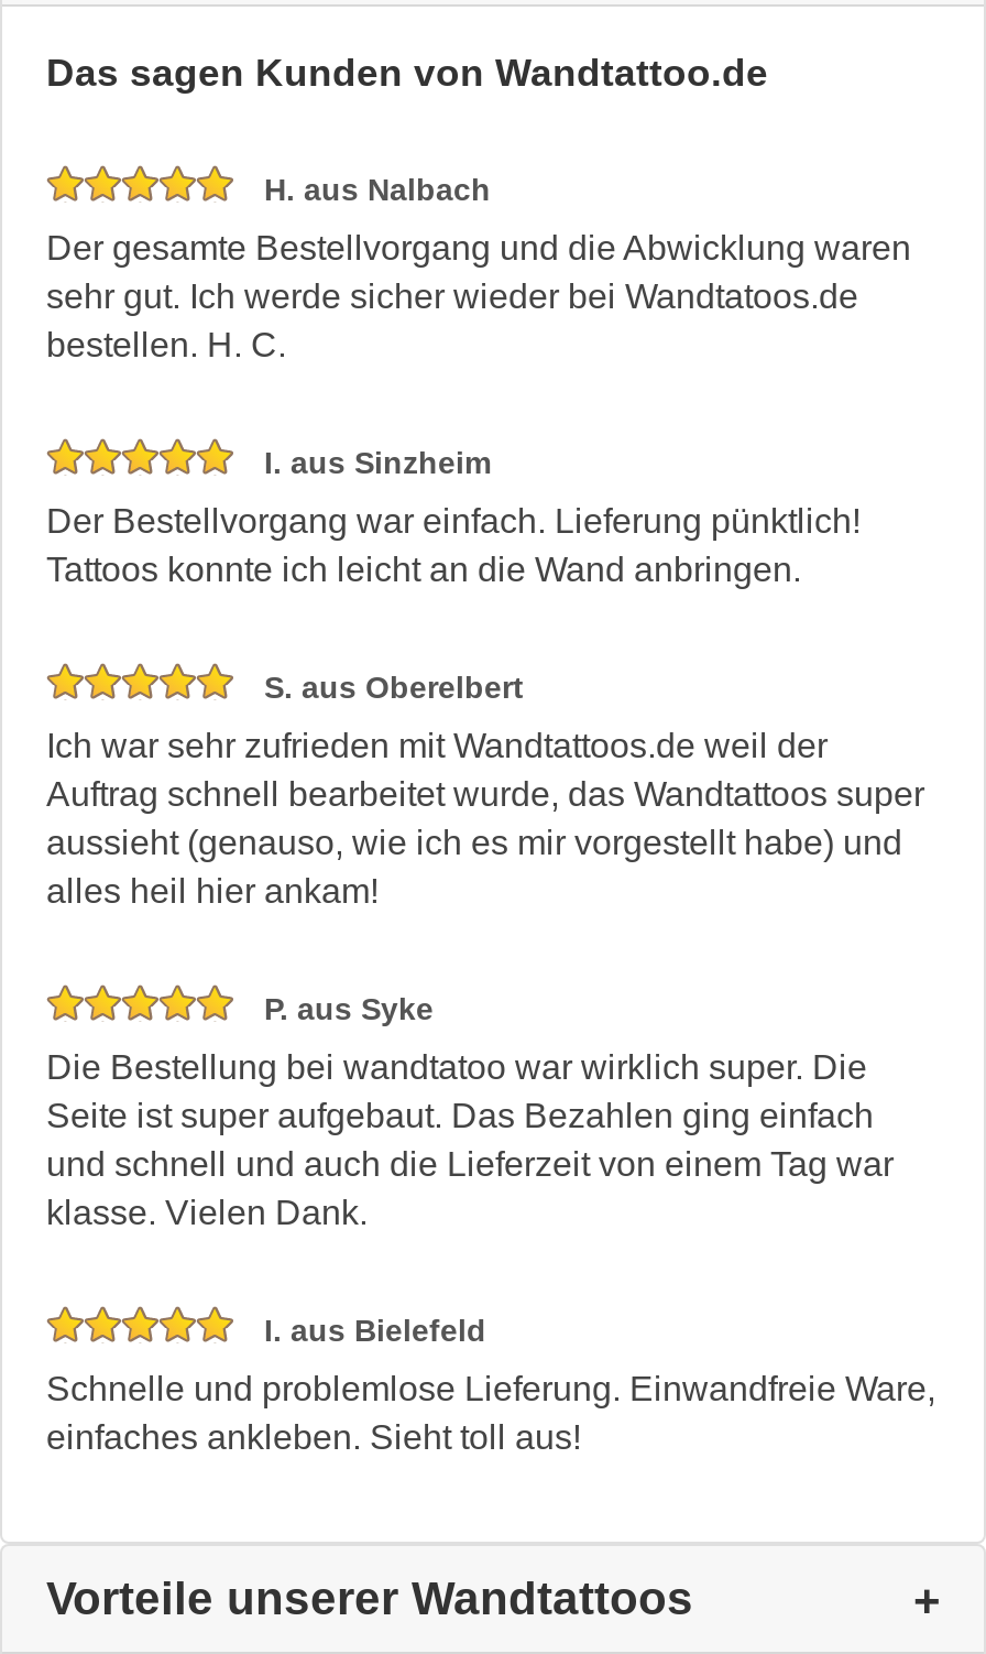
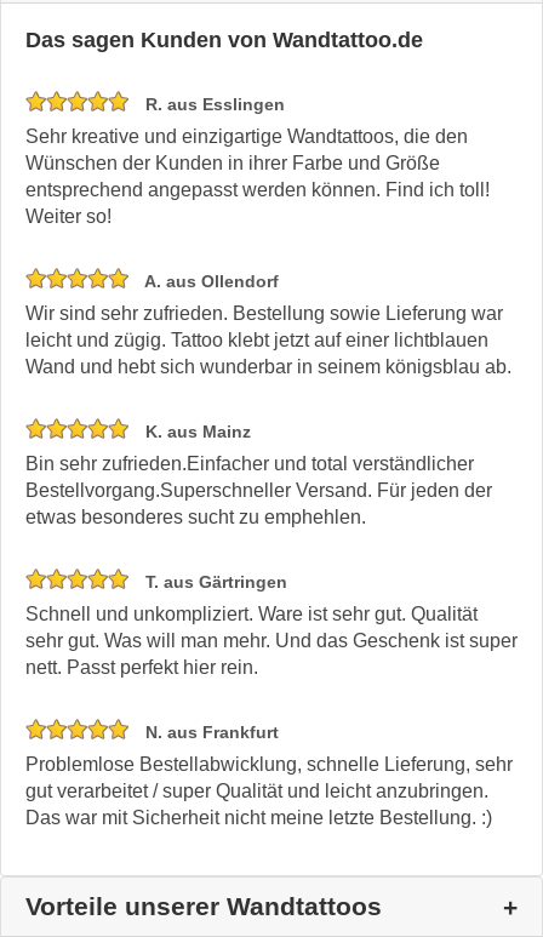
- H. aus Nalbach
+ R. aus Esslingen

- Der gesamte Bestellvorgang und die Abwicklung waren
- sehr gut. Ich werde sicher wieder bei Wandtatoos.de
- bestellen. H. C.
+ Sehr kreative und einzigartige Wandtattoos, die den
+ Wünschen der Kunden in ihrer Farbe und Größe
+ entsprechend angepasst werden können. Find ich toll!
+ Weiter so!

- I. aus Sinzheim
+ A. aus Ollendorf

- Der Bestellvorgang war einfach. Lieferung pünktlich!
- Tattoos konnte ich leicht an die Wand anbringen.
+ Wir sind sehr zufrieden. Bestellung sowie Lieferung war
+ leicht und zügig. Tattoo klebt jetzt auf einer lichtblauen
+ Wand und hebt sich wunderbar in seinem königsblau ab.

- S. aus Oberelbert
+ K. aus Mainz

- Ich war sehr zufrieden mit Wandtattoos.de weil der
- Auftrag schnell bearbeitet wurde, das Wandtattoos super
- aussieht (genauso, wie ich es mir vorgestellt habe) und
- alles heil hier ankam!
+ Bin sehr zufrieden.Einfacher und total verständlicher
+ Bestellvorgang.Superschneller Versand. Für jeden der
+ etwas besonderes sucht zu emphehlen.

- P. aus Syke
+ T. aus Gärtringen

- Die Bestellung bei wandtatoo war wirklich super. Die
- Seite ist super aufgebaut. Das Bezahlen ging einfach
- und schnell und auch die Lieferzeit von einem Tag war
- klasse. Vielen Dank.
+ Schnell und unkompliziert. Ware ist sehr gut. Qualität
+ sehr gut. Was will man mehr. Und das Geschenk ist super
+ nett. Passt perfekt hier rein.

- I. aus Bielefeld
+ N. aus Frankfurt

- Schnelle und problemlose Lieferung. Einwandfreie Ware,
- einfaches ankleben. Sieht toll aus!
+ Problemlose Bestellabwicklung, schnelle Lieferung, sehr
+ gut verarbeitet / super Qualität und leicht anzubringen.
+ Das war mit Sicherheit nicht meine letzte Bestellung. :)
